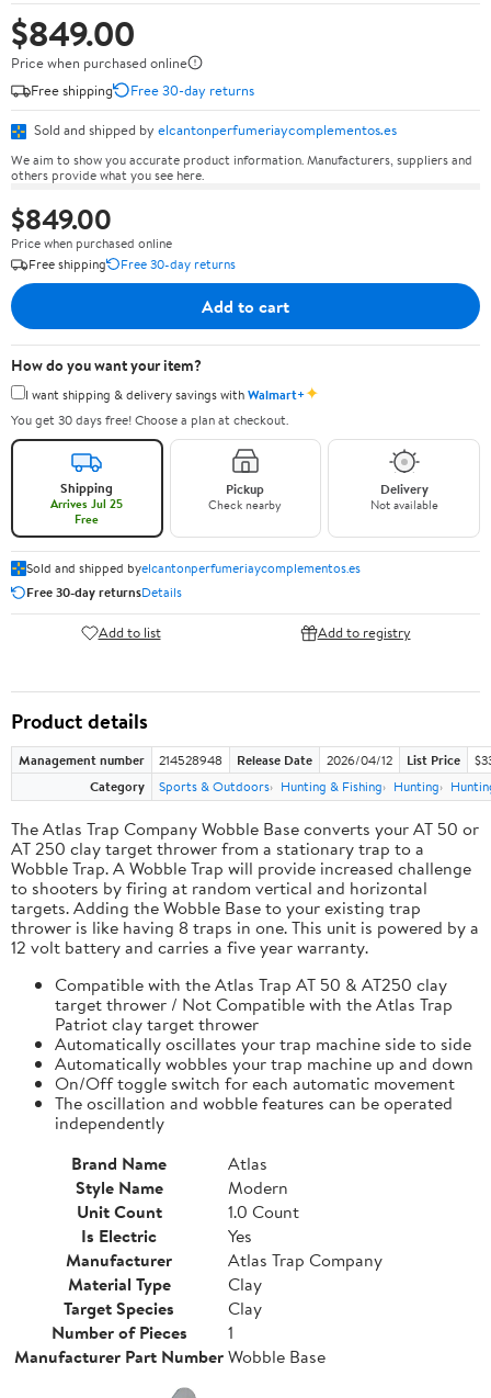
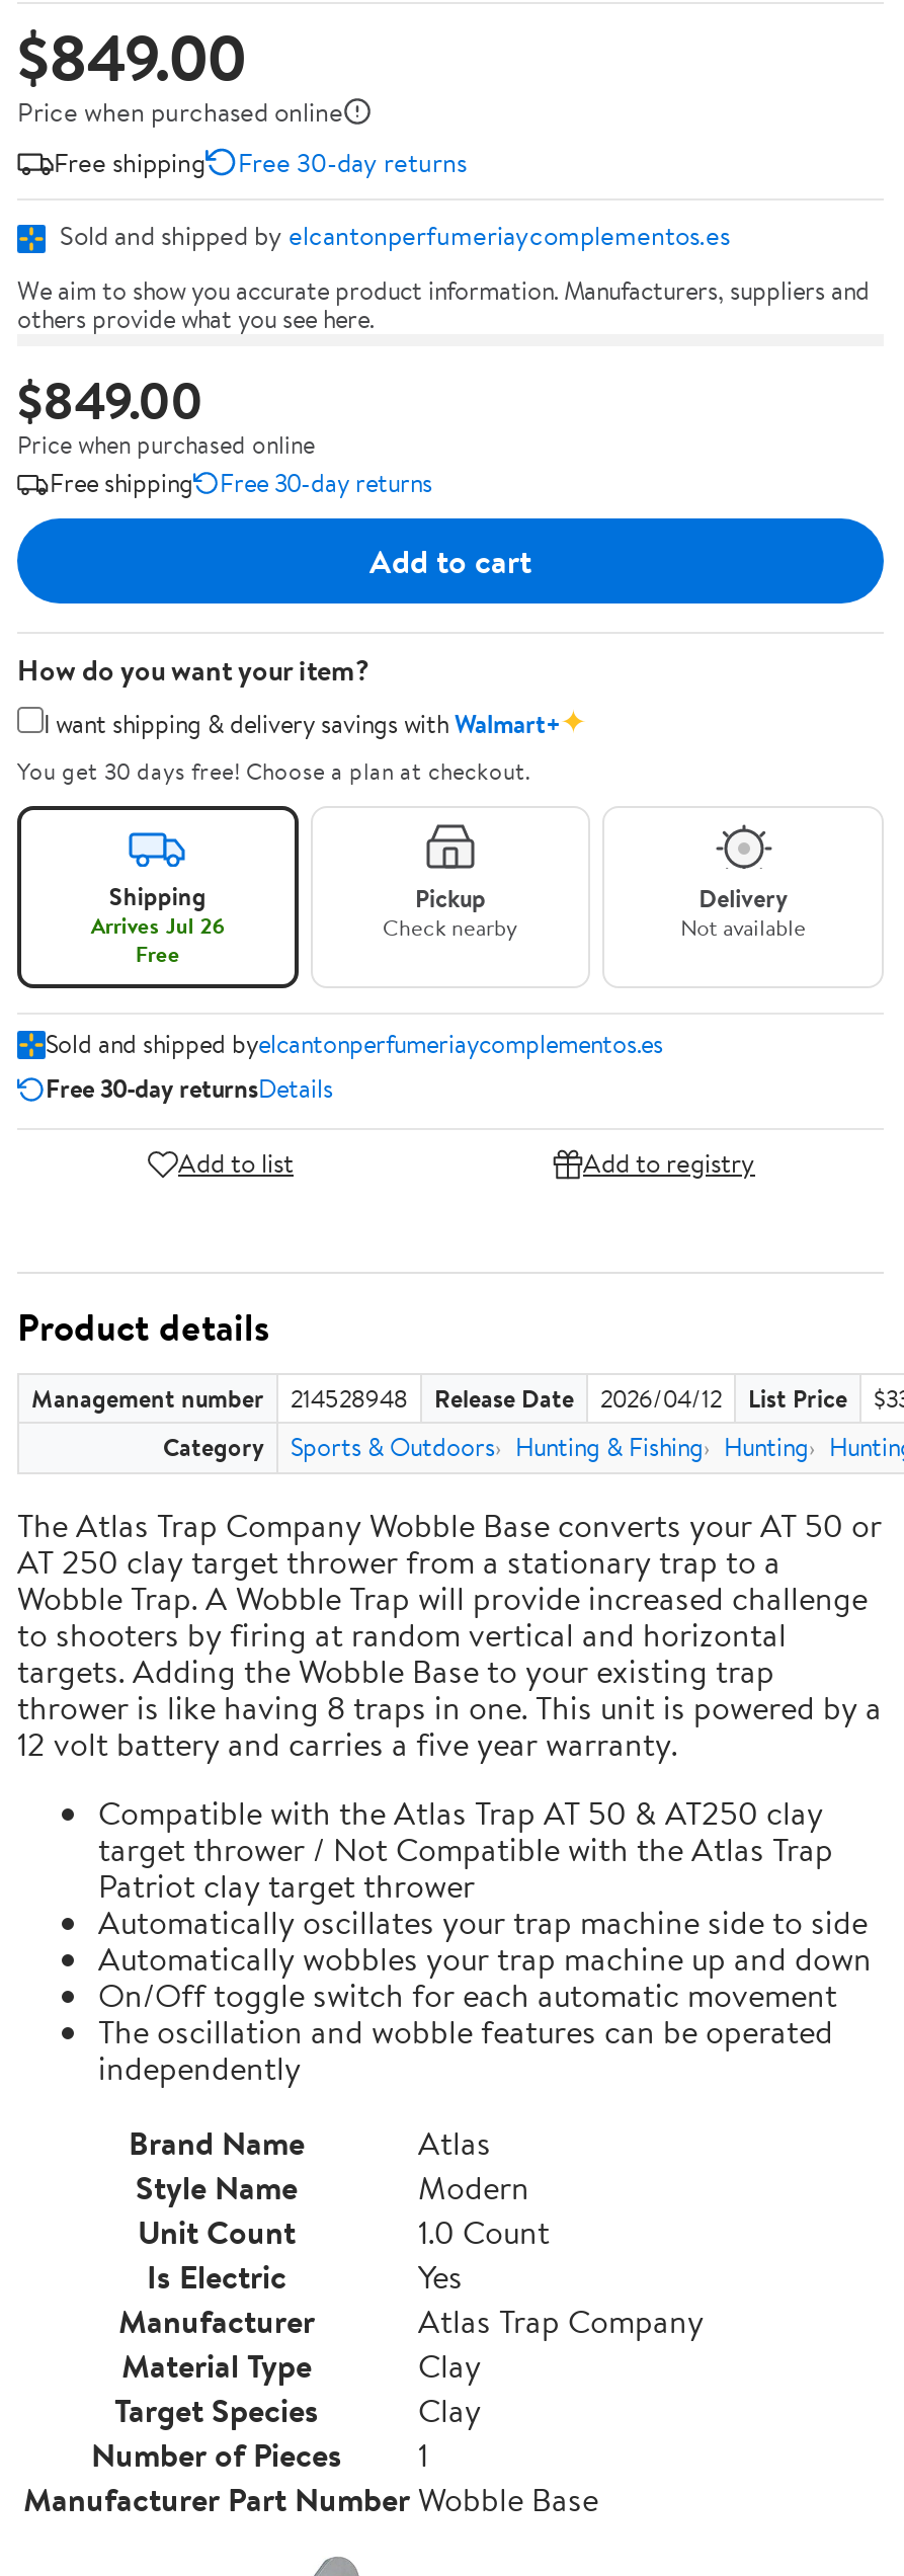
- Arrives Jul 25
+ Arrives Jul 26
